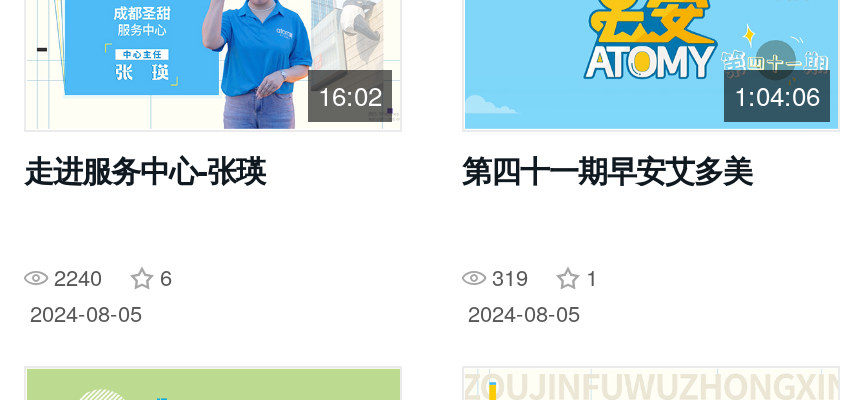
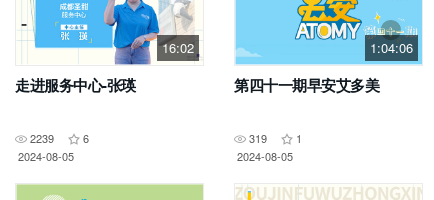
- 2240 6
+ 2239 6
